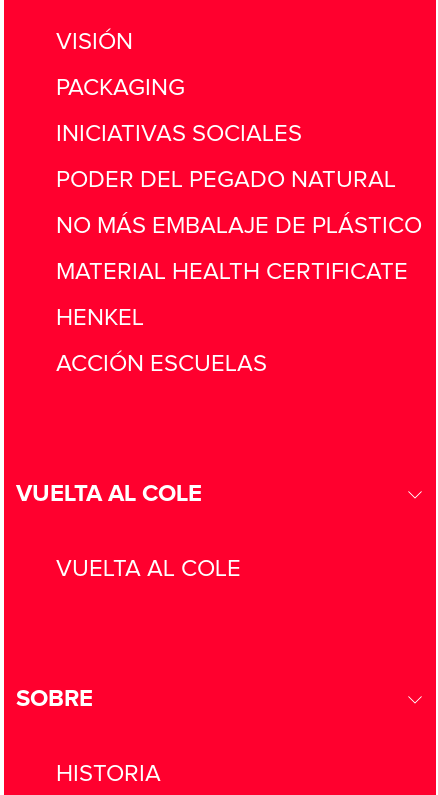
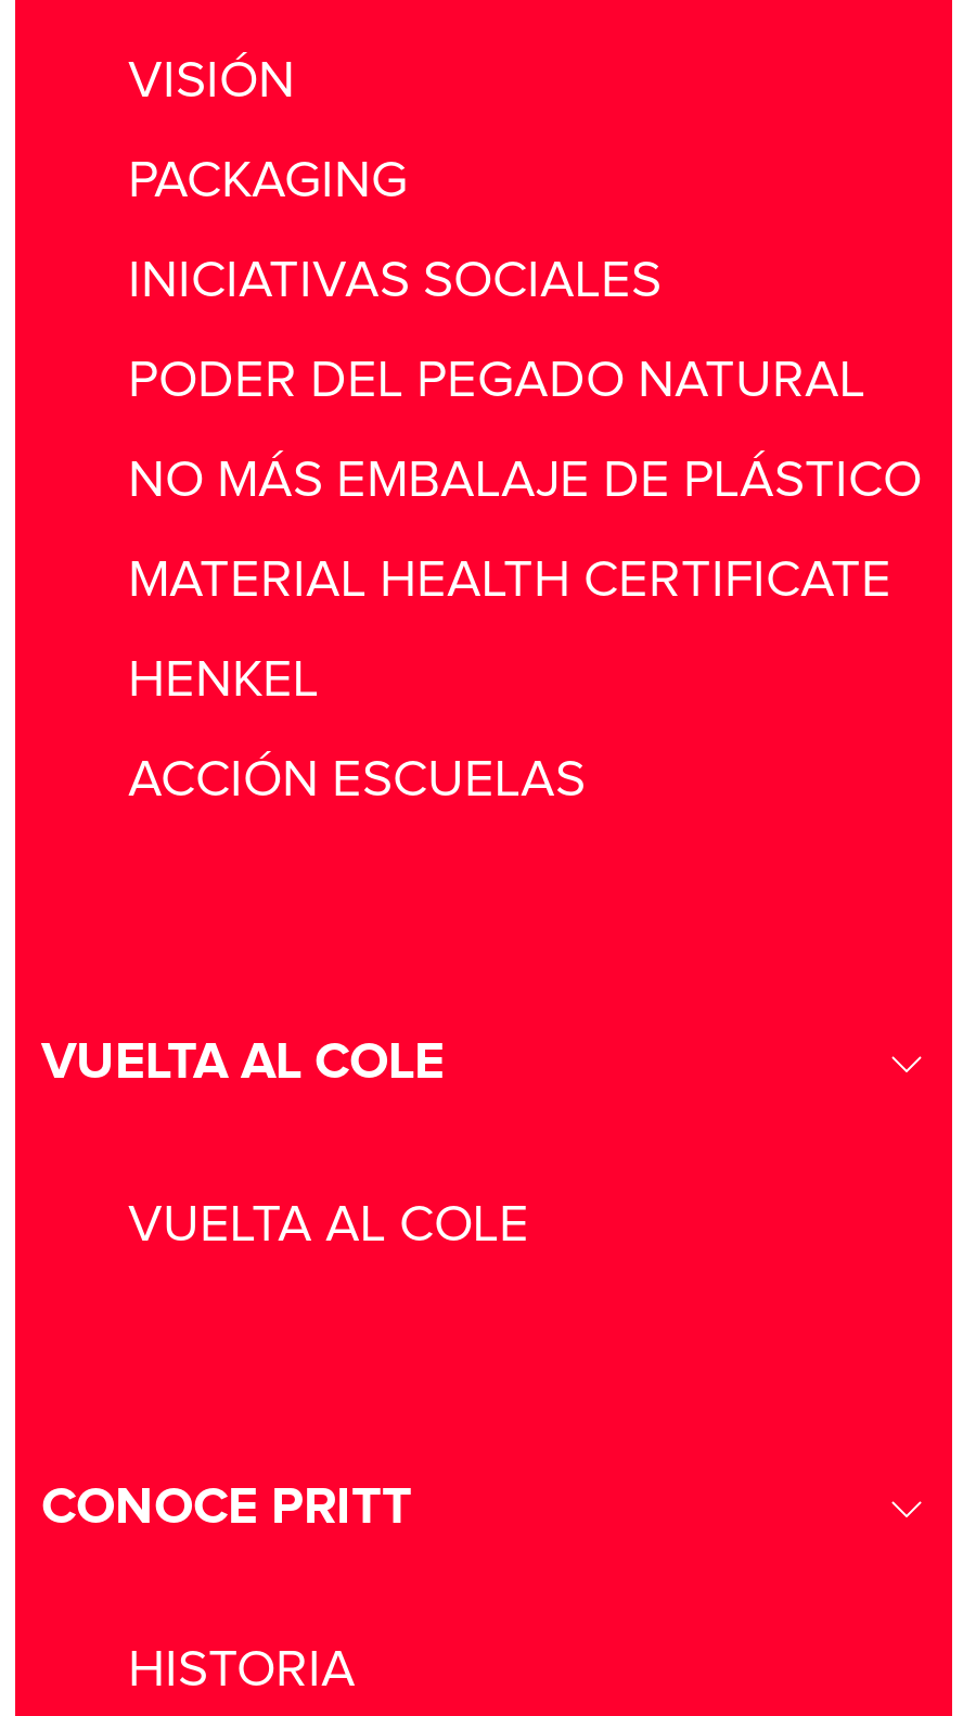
- SOBRE
+ CONOCE PRITT
